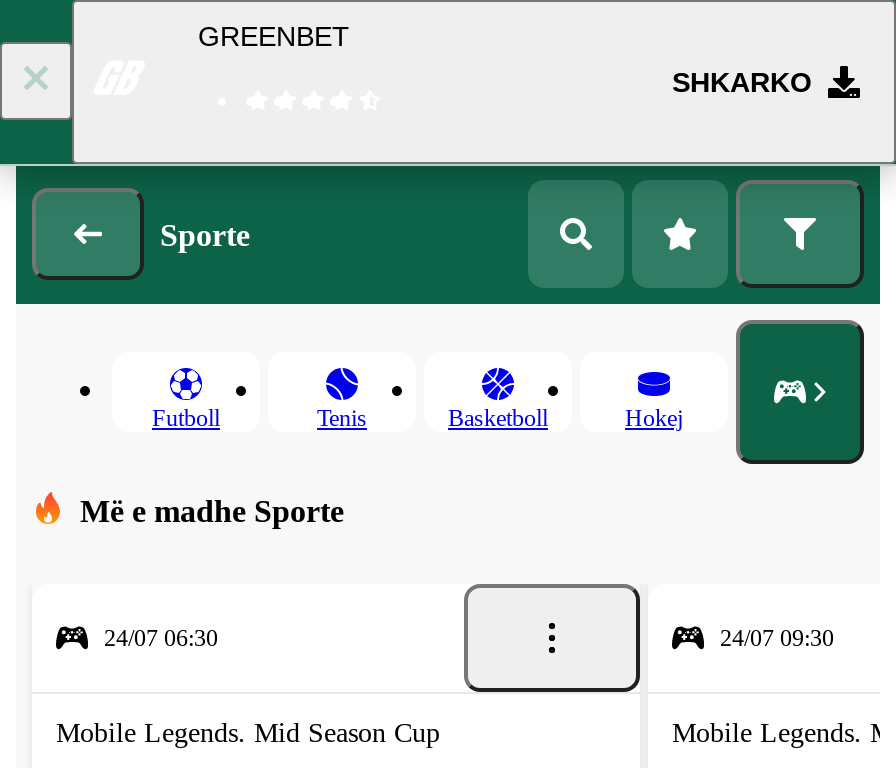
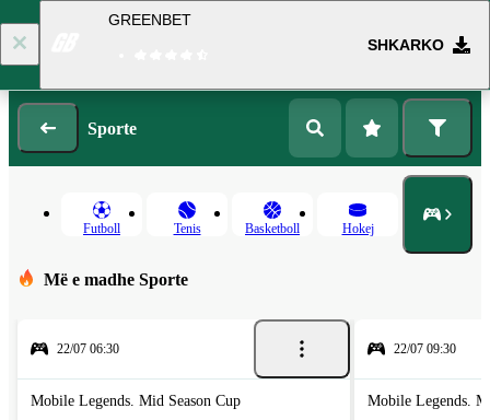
- 24/07 06:30
+ 22/07 06:30

- 24/07 09:30
+ 22/07 09:30
